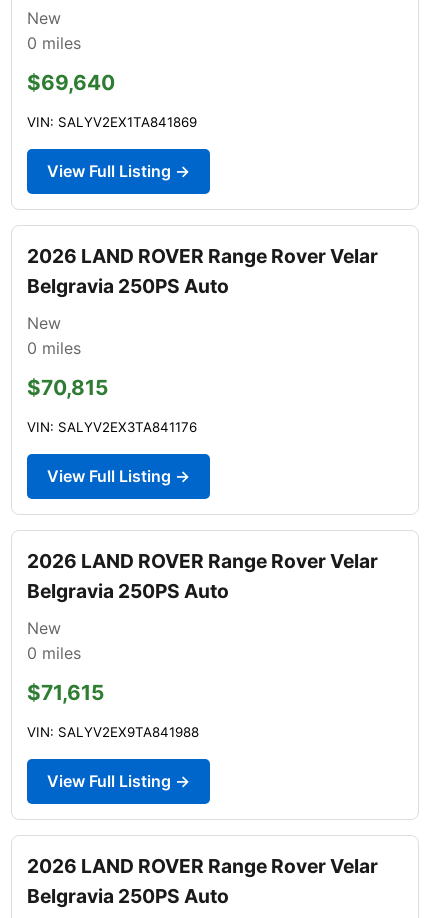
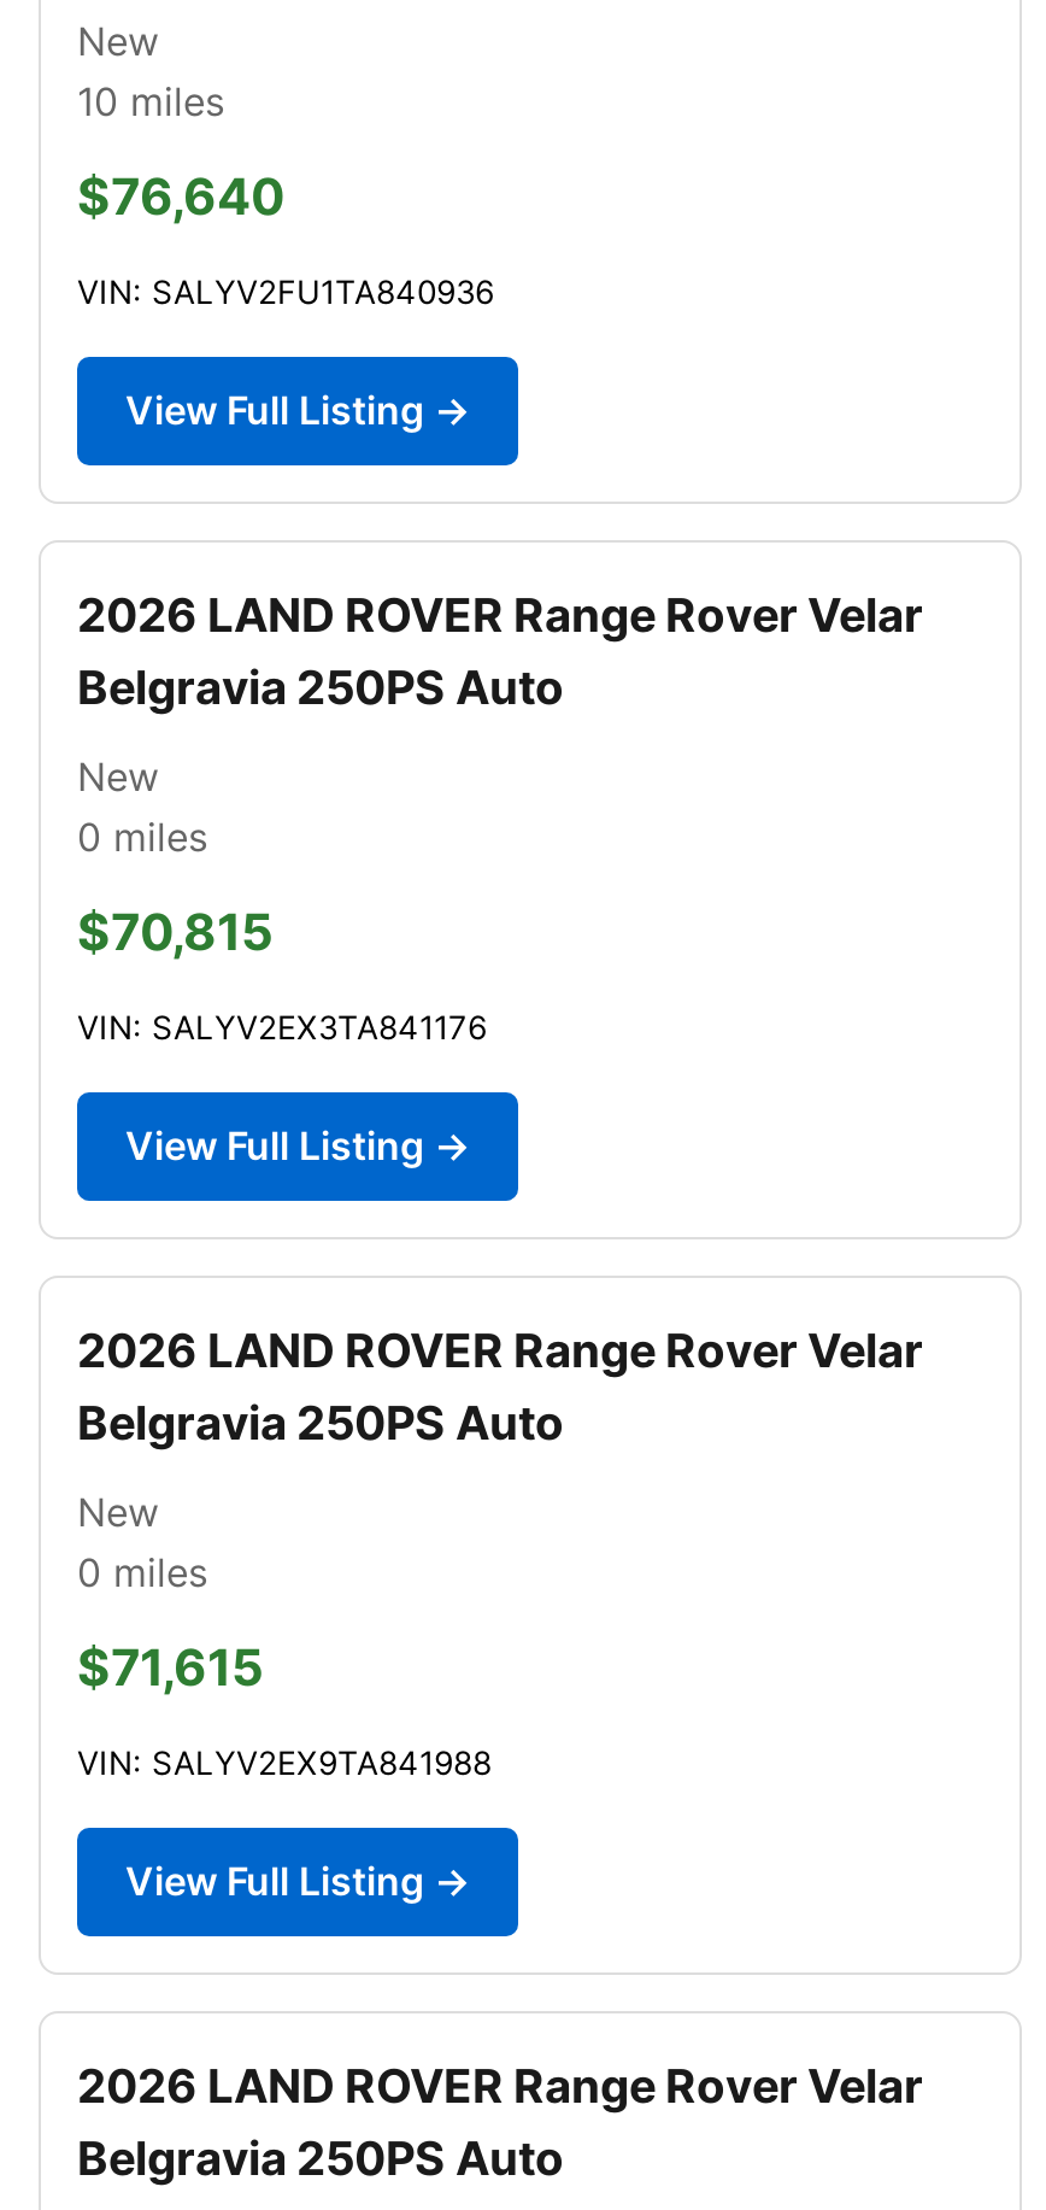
- 0 miles
+ 10 miles

- $69,640
+ $76,640

- VIN: SALYV2EX1TA841869
+ VIN: SALYV2FU1TA840936
